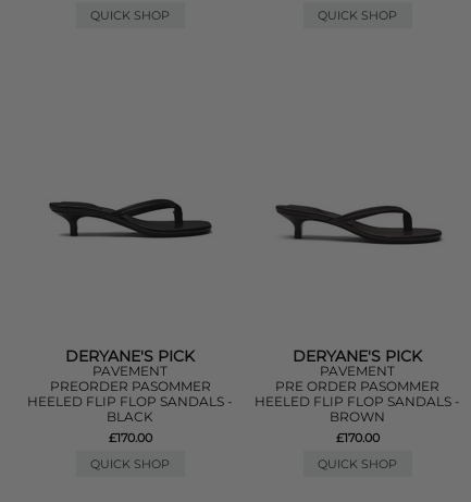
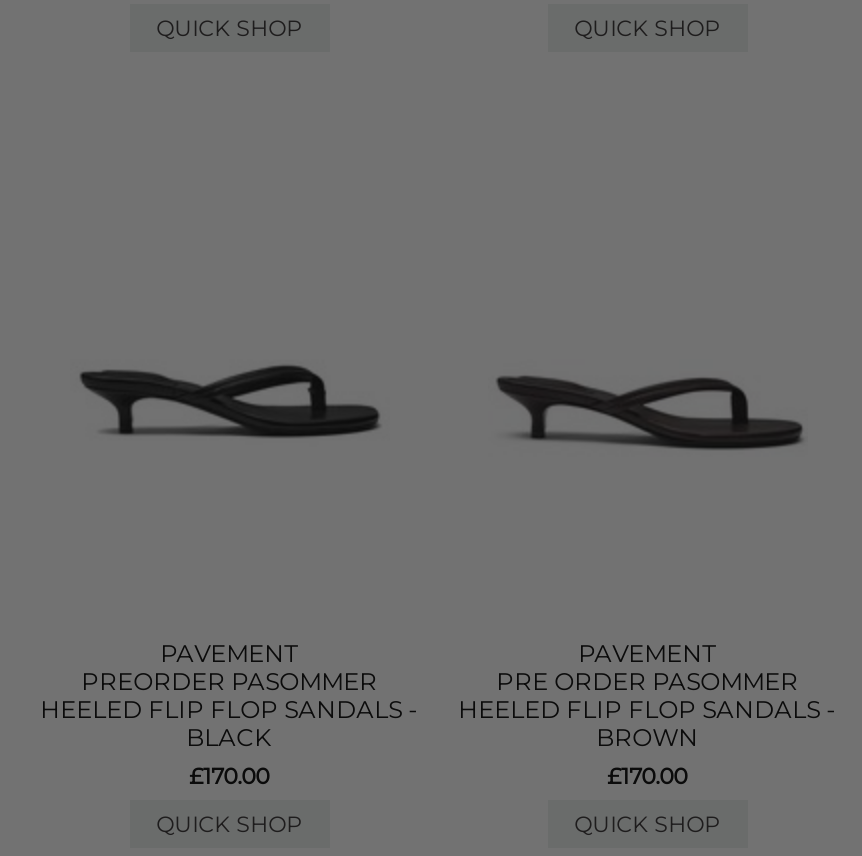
- DERYANE'S PICK

- DERYANE'S PICK
